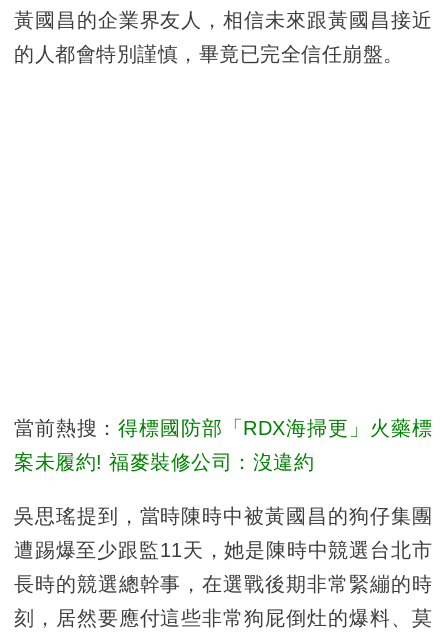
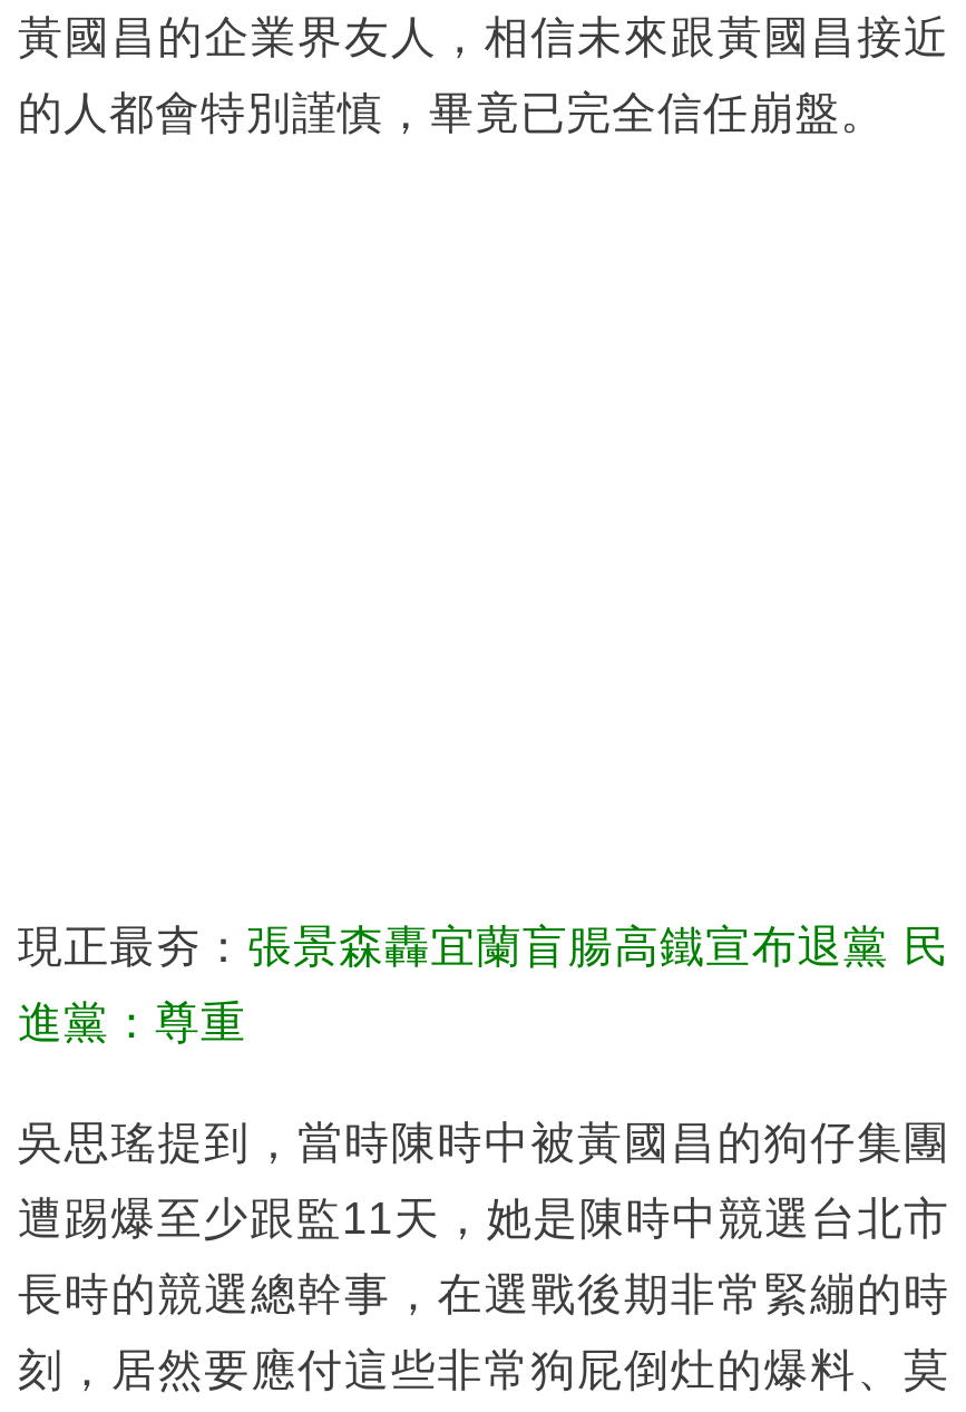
- 當前熱搜：得標國防部「RDX海掃更」火藥標
+ 現正最夯：張景森轟宜蘭盲腸高鐵宣布退黨 民

- 案未履約! 福麥裝修公司：沒違約
+ 進黨：尊重
